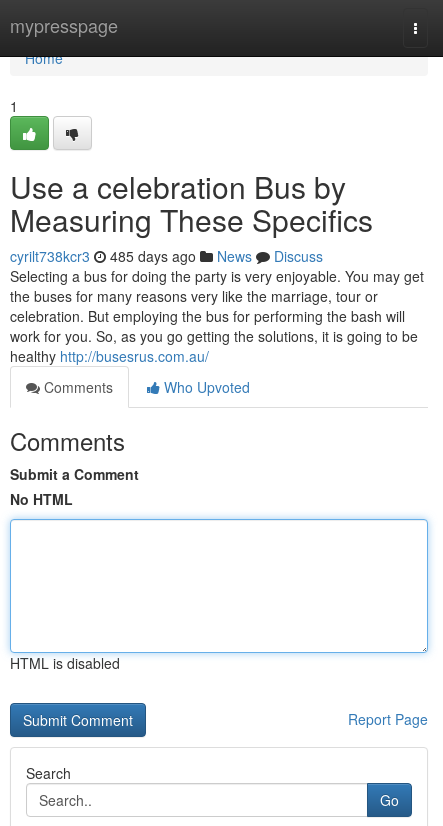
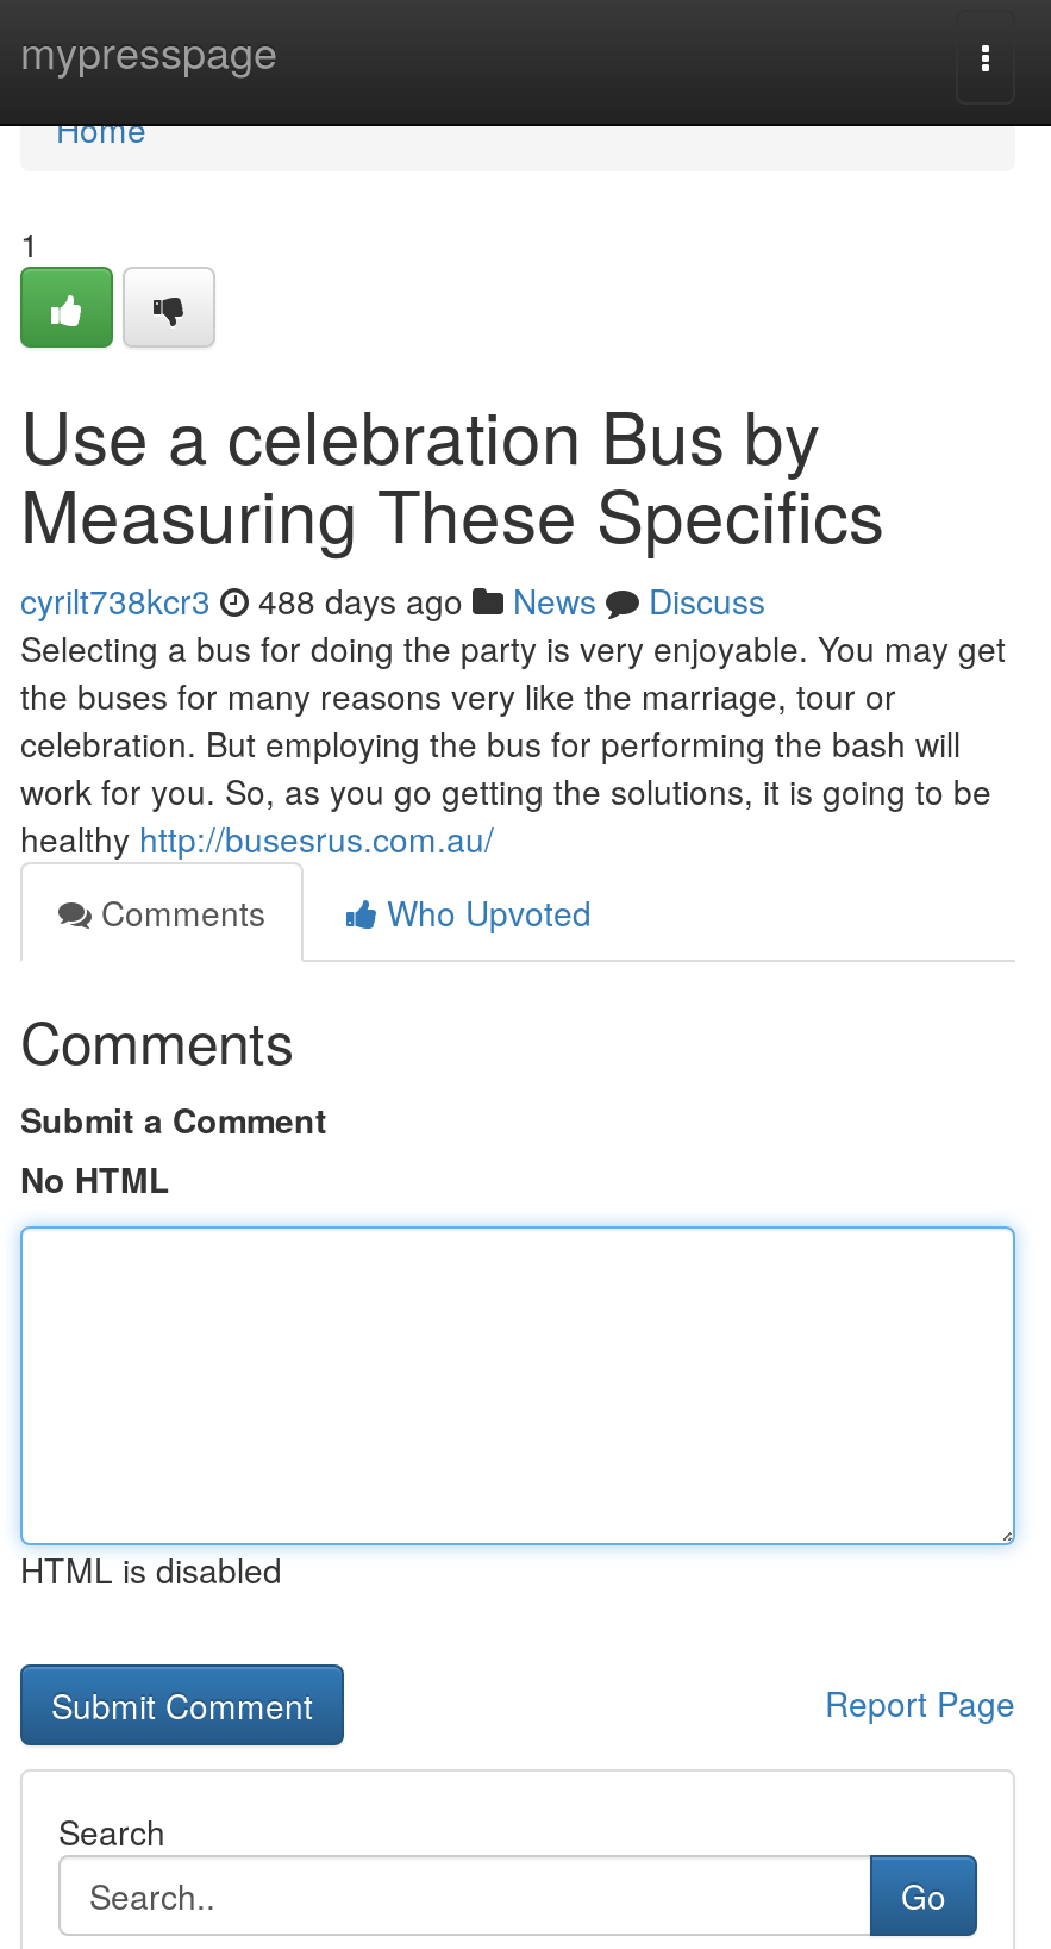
- cyrilt738kcr3 485 days ago News Discuss
+ cyrilt738kcr3 488 days ago News Discuss
